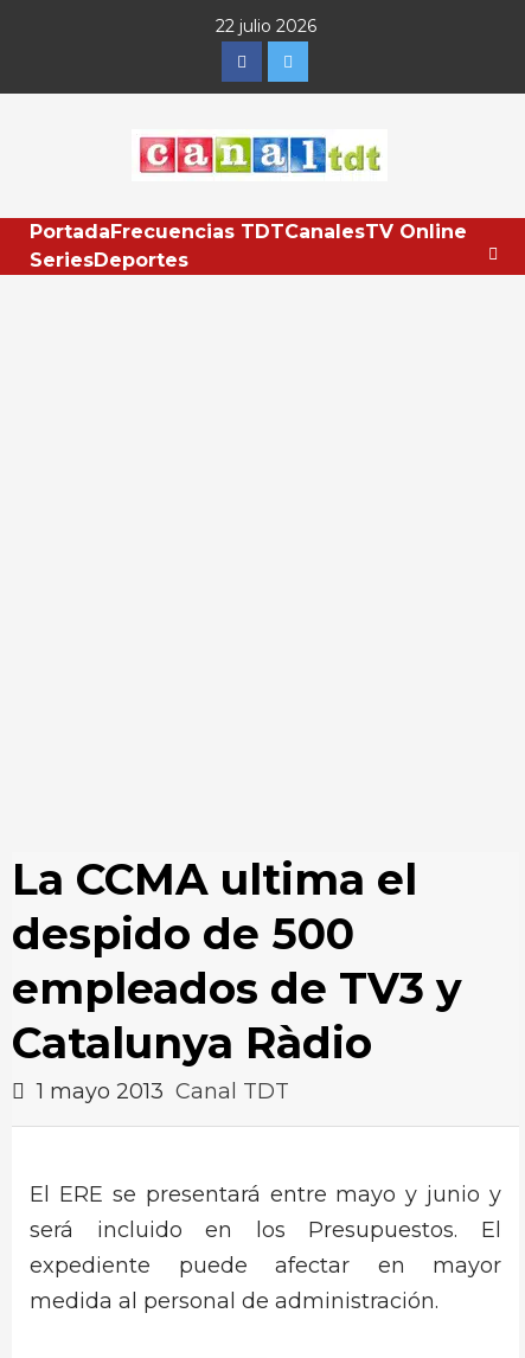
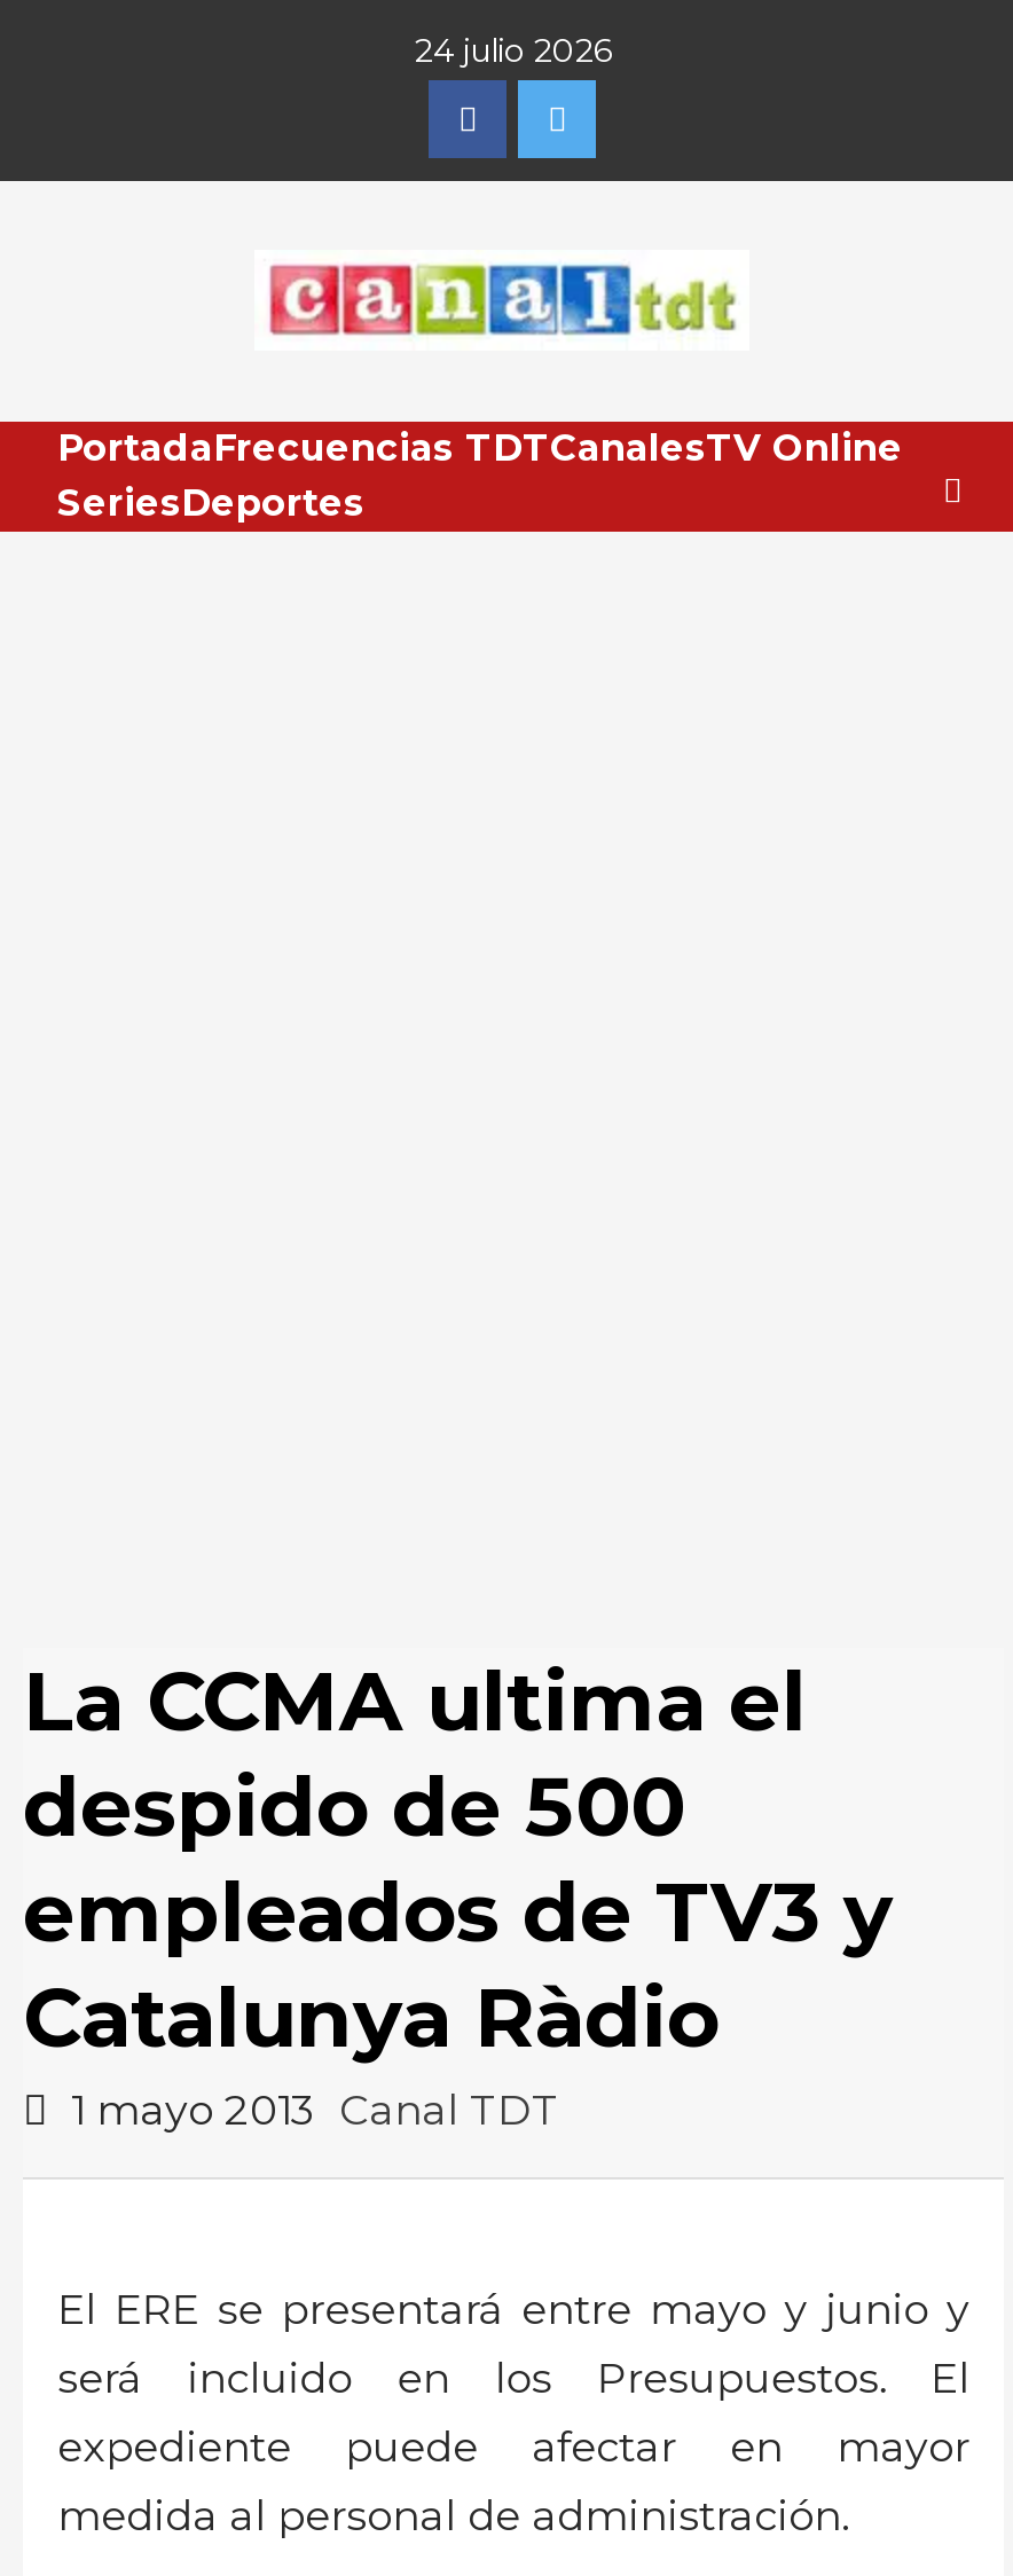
- 22 julio 2026
+ 24 julio 2026
